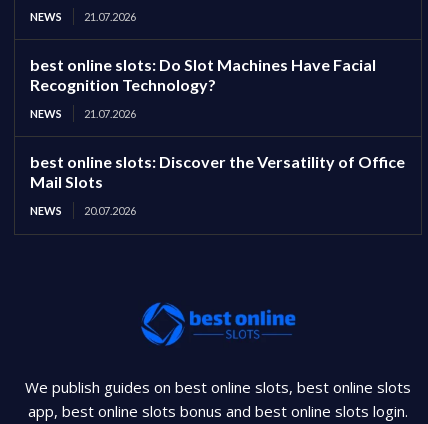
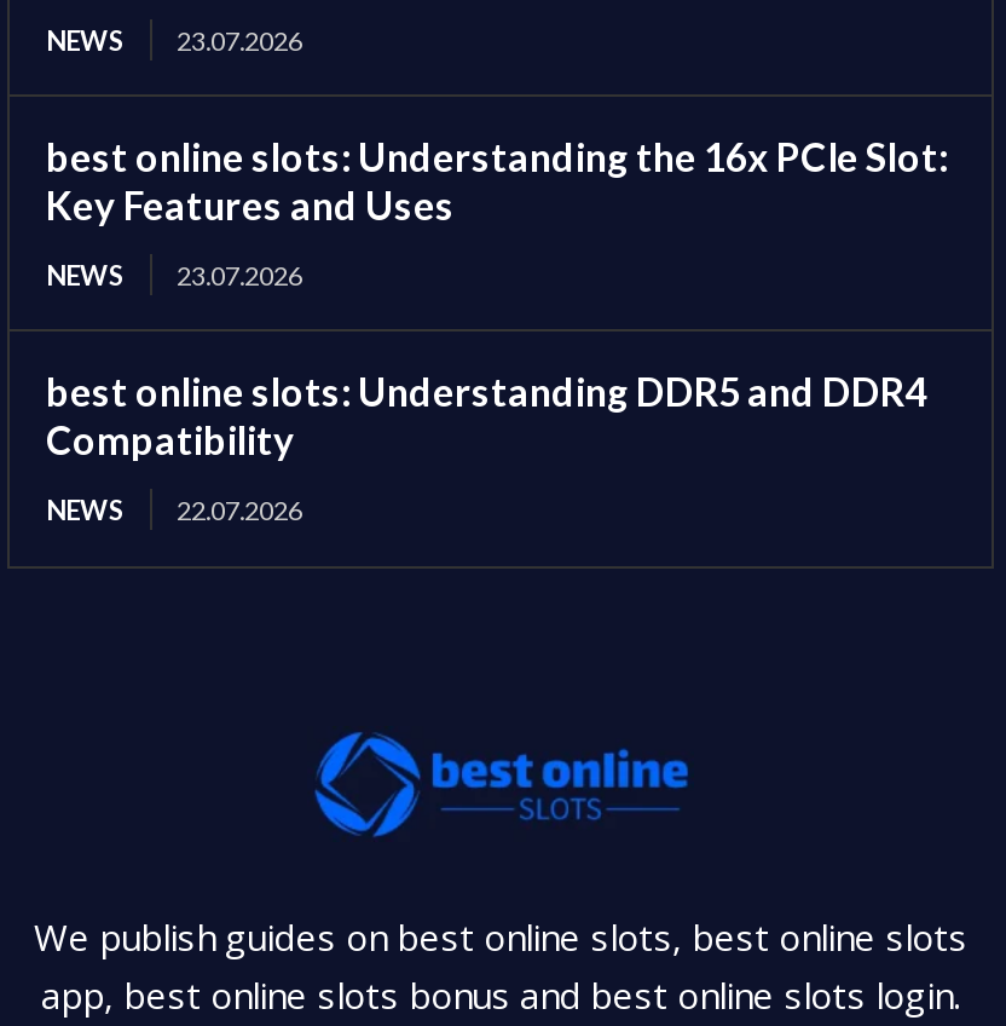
- NEWS 21.07.2026
+ NEWS 23.07.2026

- best online slots: Do Slot Machines Have Facial
- Recognition Technology?
+ best online slots: Understanding the 16x PCIe Slot:
+ Key Features and Uses

- NEWS 21.07.2026
+ NEWS 23.07.2026

- best online slots: Discover the Versatility of Office
- Mail Slots
+ best online slots: Understanding DDR5 and DDR4
+ Compatibility

- NEWS 20.07.2026
+ NEWS 22.07.2026
